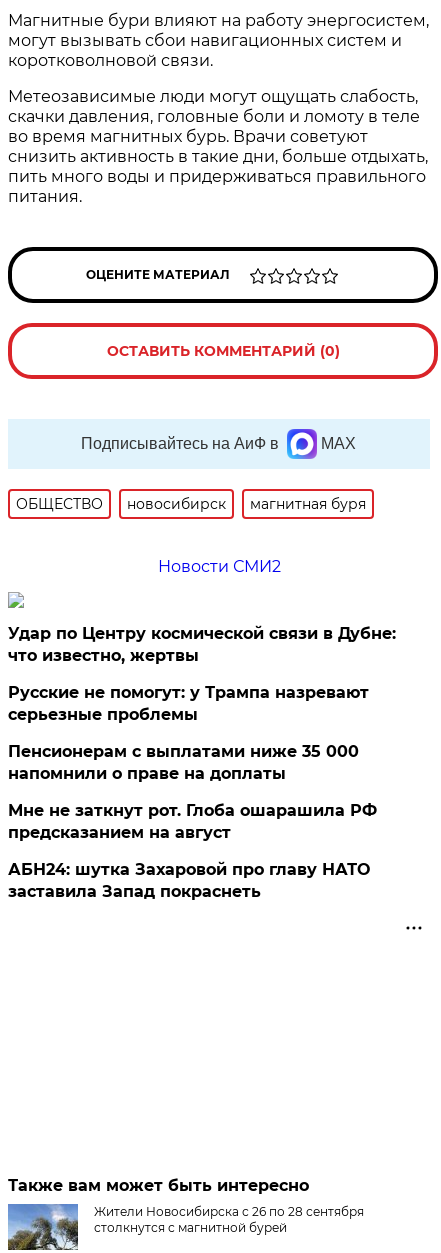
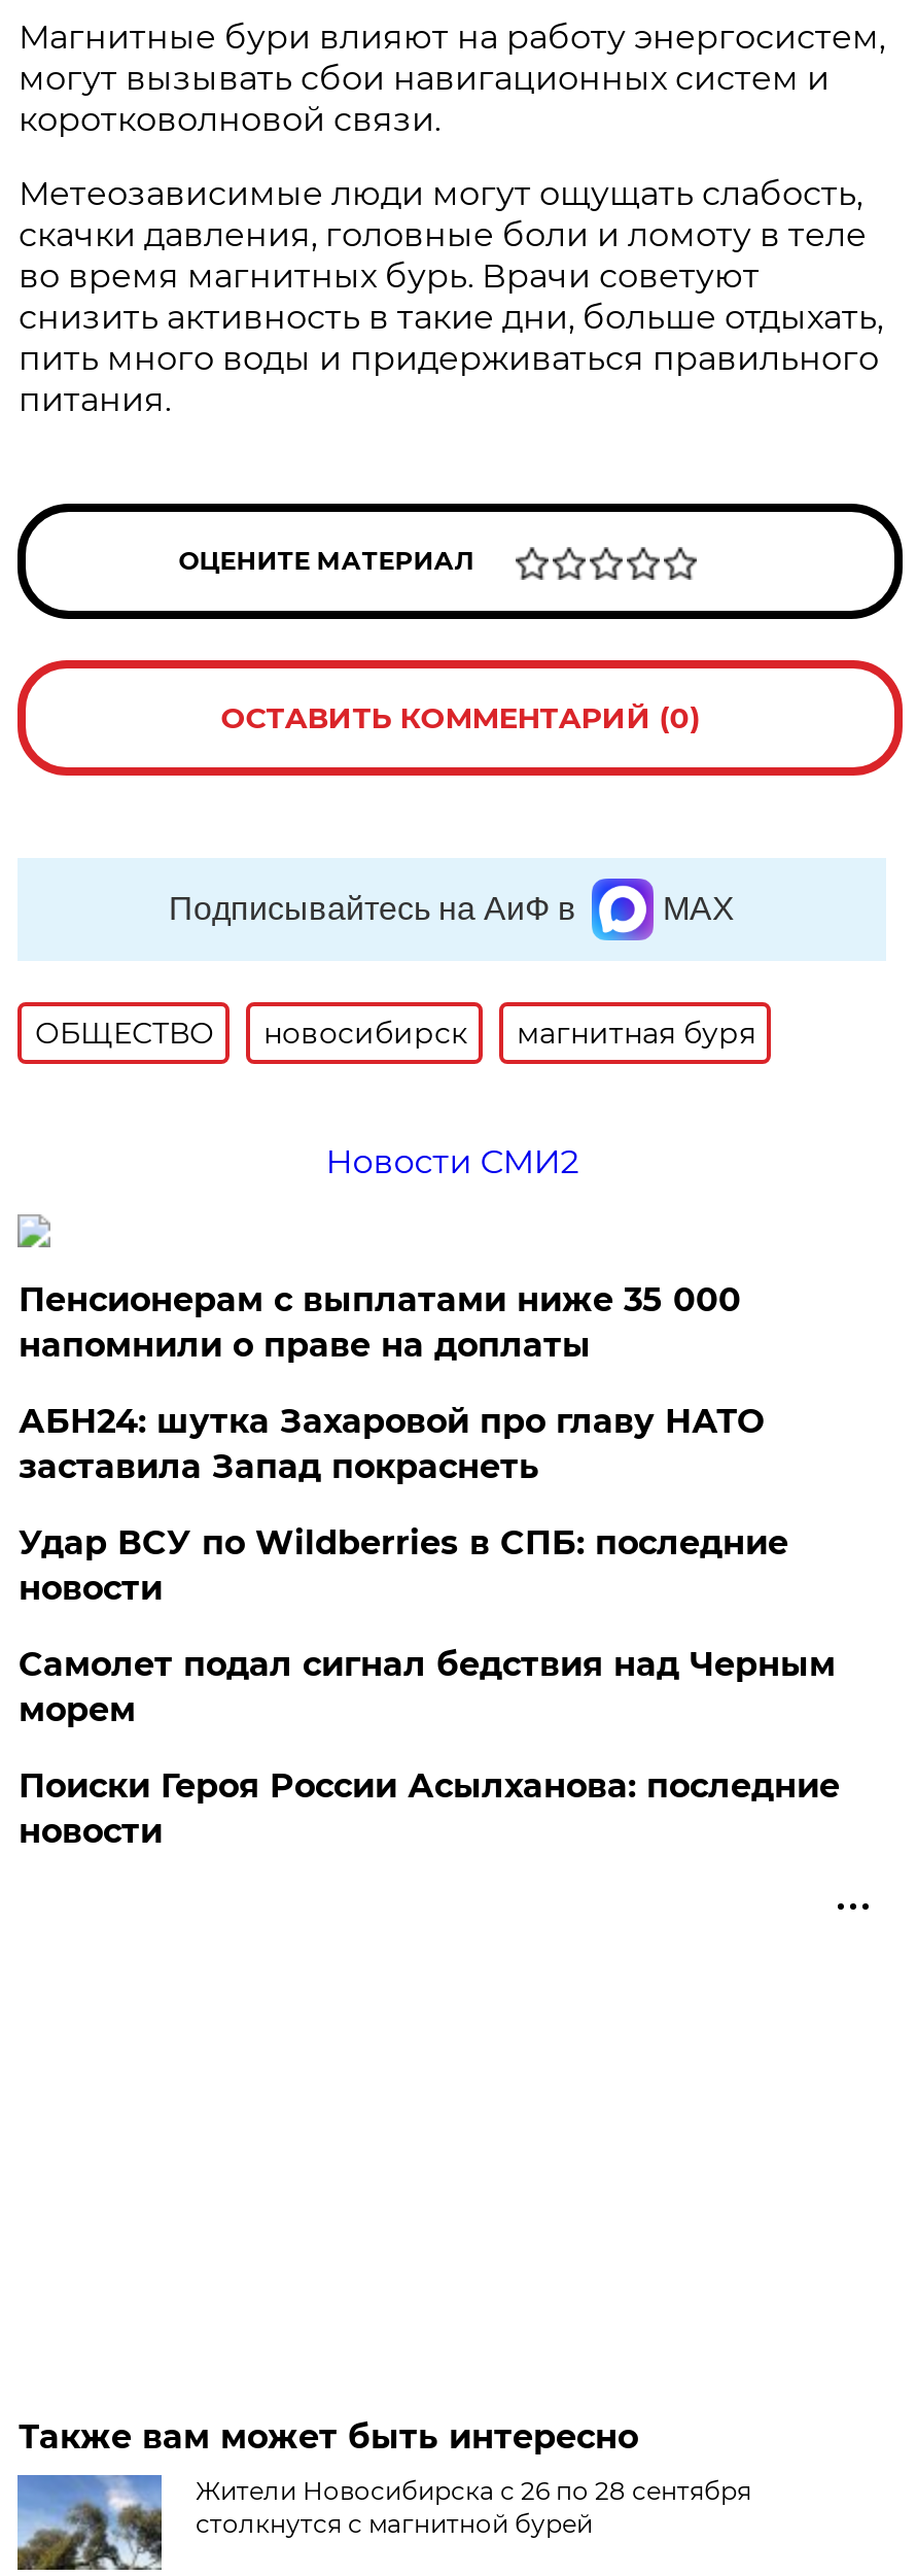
- Удар по Центру космической связи в Дубне:
- что известно, жертвы
- Русские не помогут: у Трампа назревают
- серьезные проблемы

moved up: Пенсионерам с выплатами ниже 35 000 | напомнили о праве на доплаты

- Мне не заткнут рот. Глоба ошарашила РФ
- предсказанием на август

moved up: АБН24: шутка Захаровой про главу НАТО | заставила Запад покраснеть

+ Удар ВСУ по Wildberries в СПБ: последние
+ новости
+ Самолет подал сигнал бедствия над Черным
+ морем
+ Поиски Героя России Асылханова: последние
+ новости
